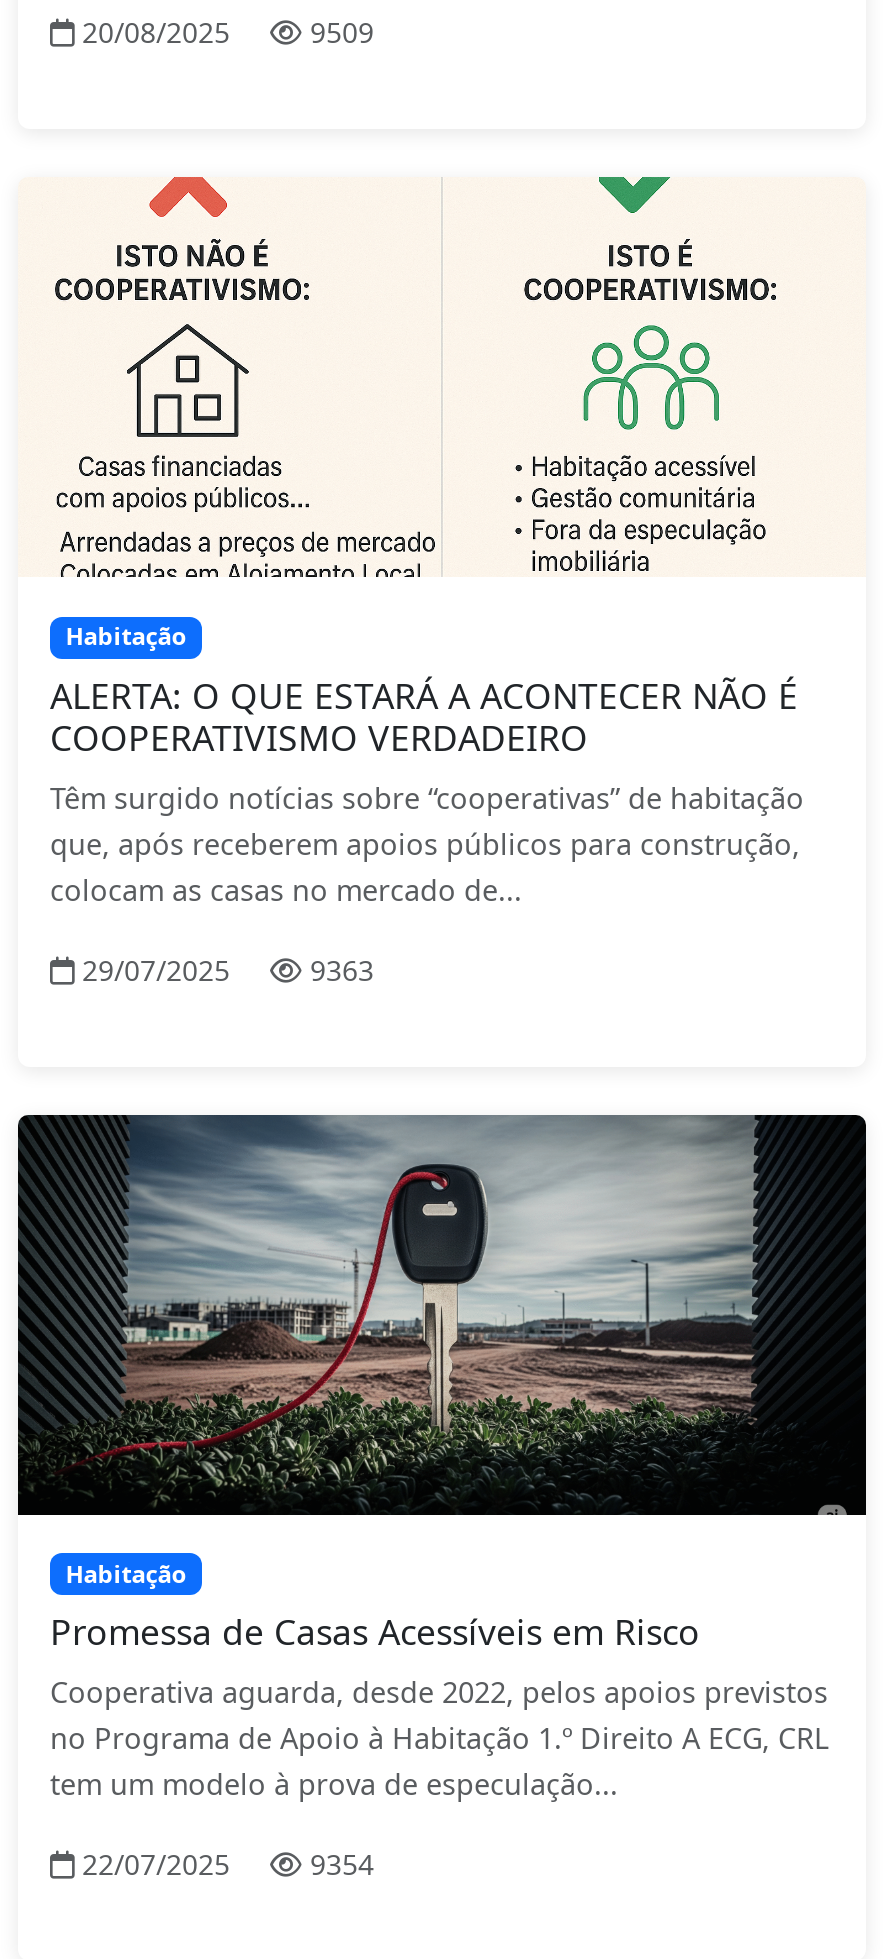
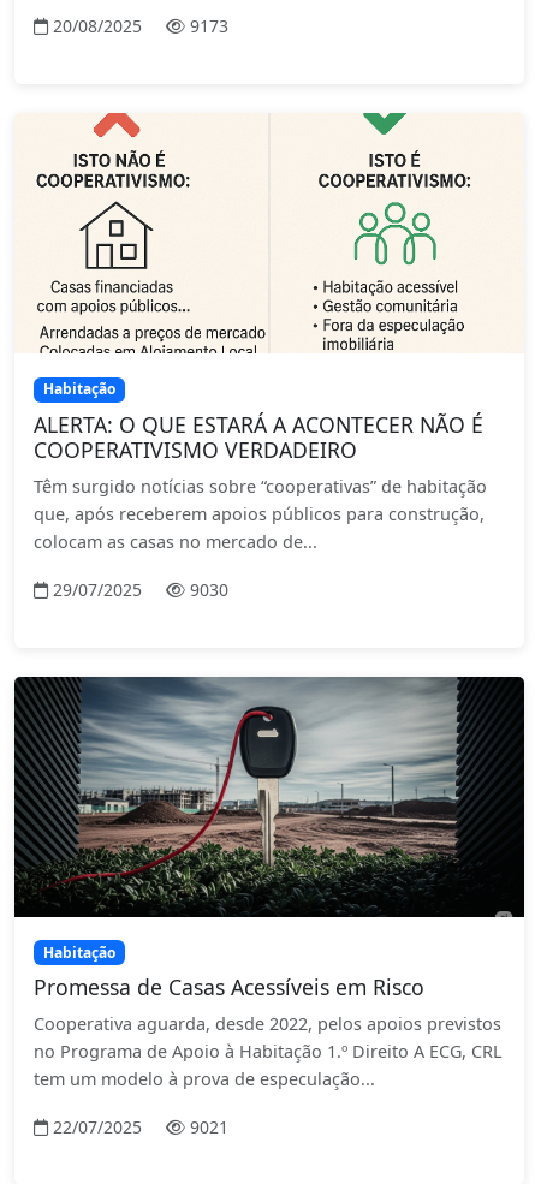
- 20/08/2025 9509
+ 20/08/2025 9173

- 29/07/2025 9363
+ 29/07/2025 9030

- 22/07/2025 9354
+ 22/07/2025 9021
